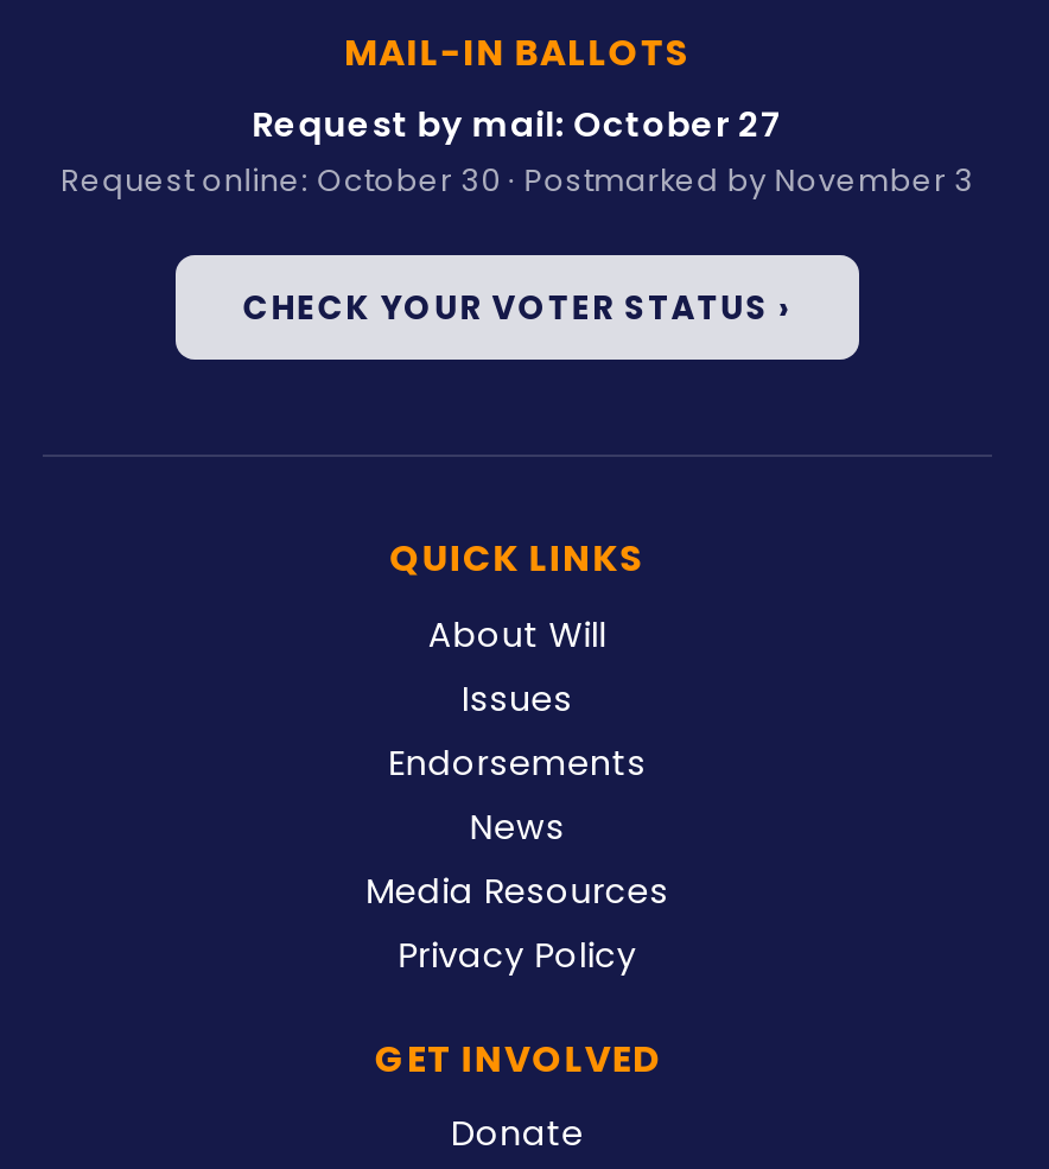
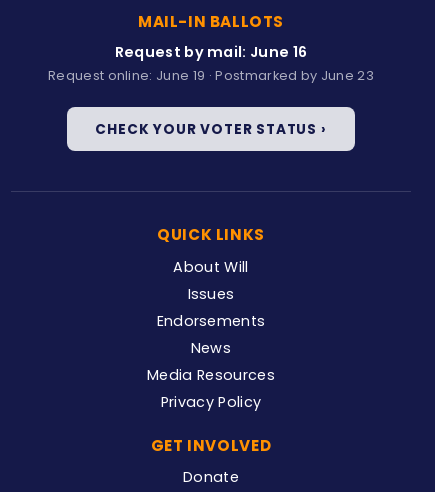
- Request by mail: October 27
+ Request by mail: June 16

- Request online: October 30 · Postmarked by November 3
+ Request online: June 19 · Postmarked by June 23
